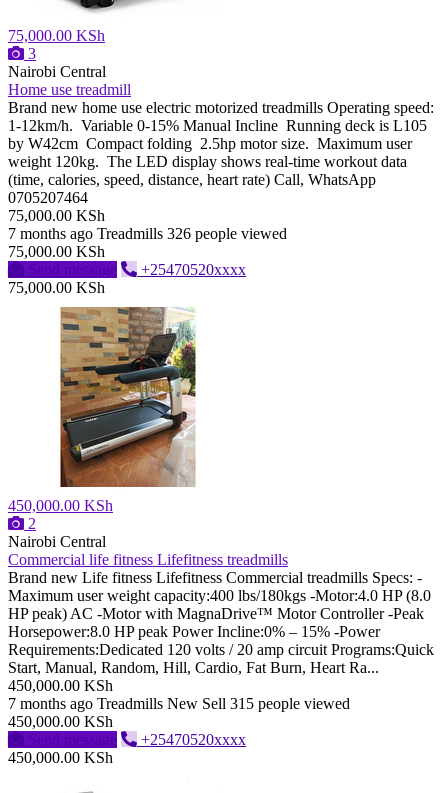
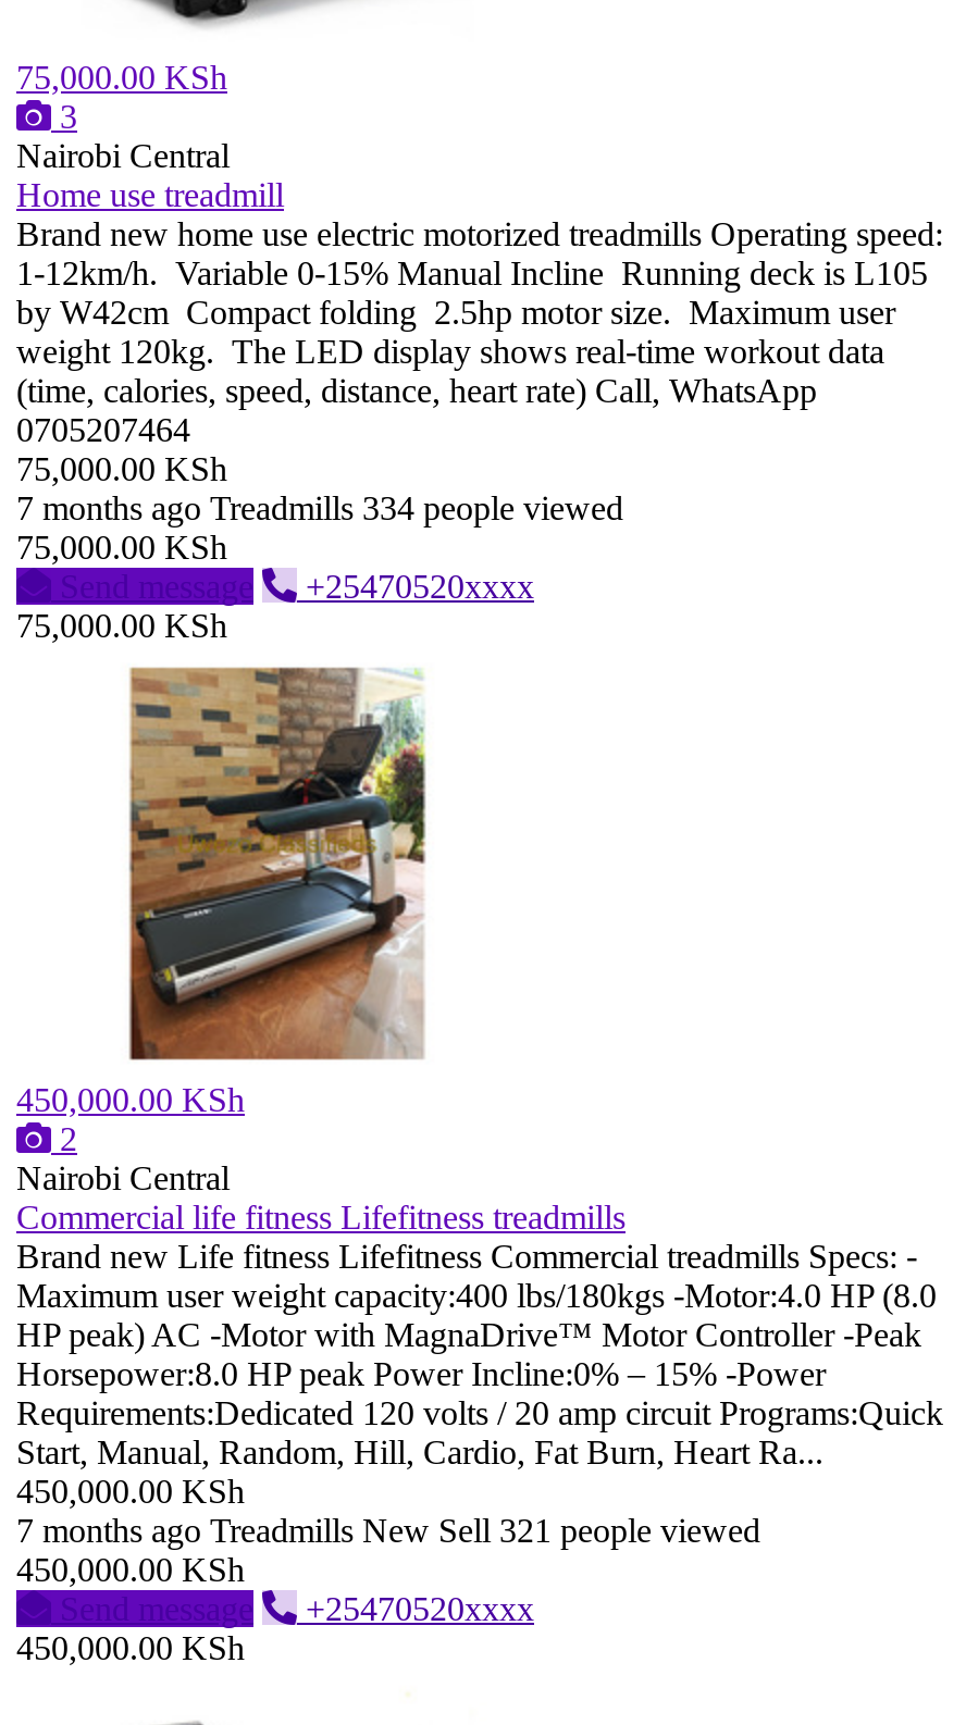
- 7 months ago Treadmills 326 people viewed
+ 7 months ago Treadmills 334 people viewed

- 7 months ago Treadmills New Sell 315 people viewed
+ 7 months ago Treadmills New Sell 321 people viewed
